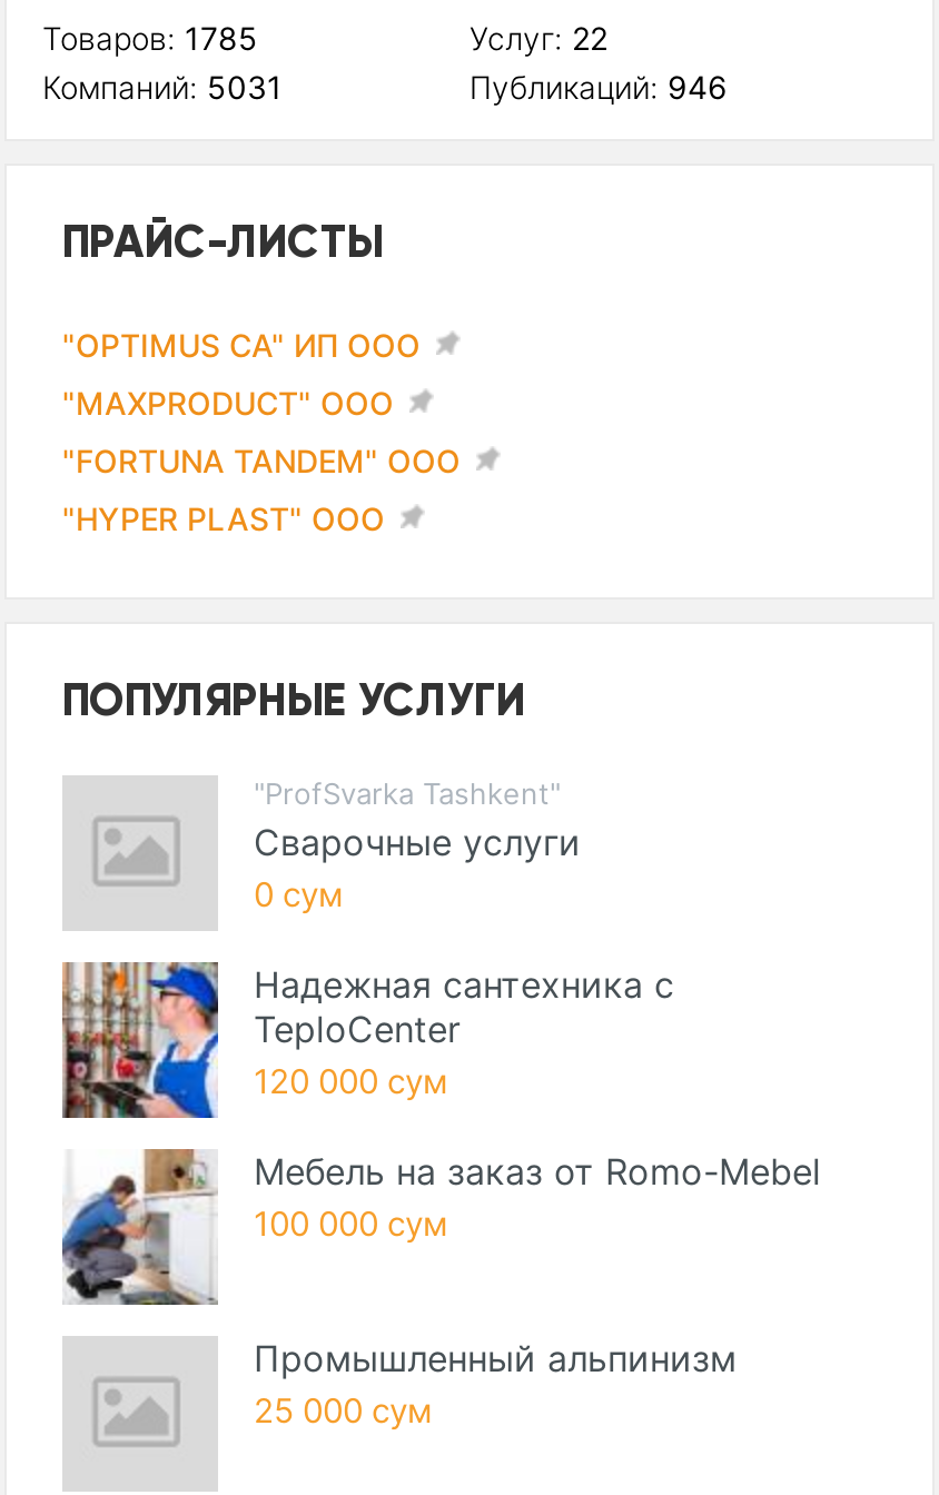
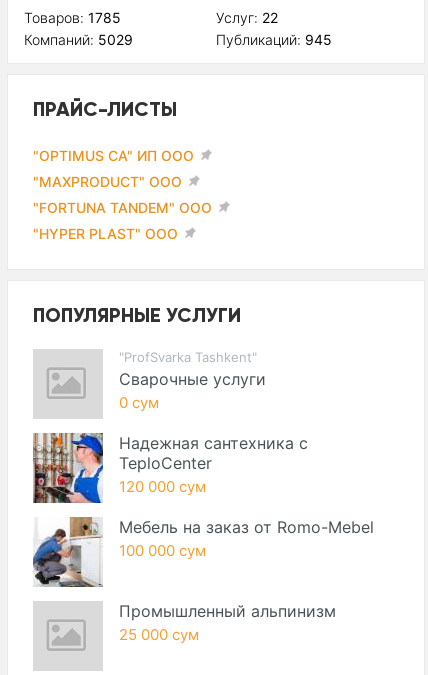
- Компаний: 5031
+ Компаний: 5029

- Публикаций: 946
+ Публикаций: 945
